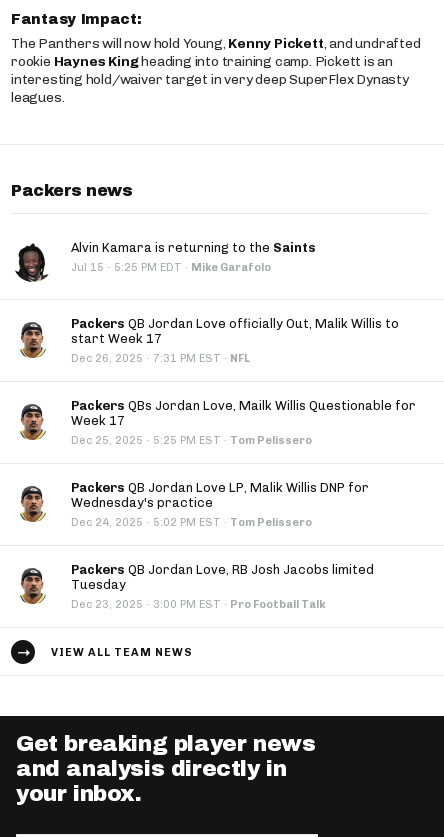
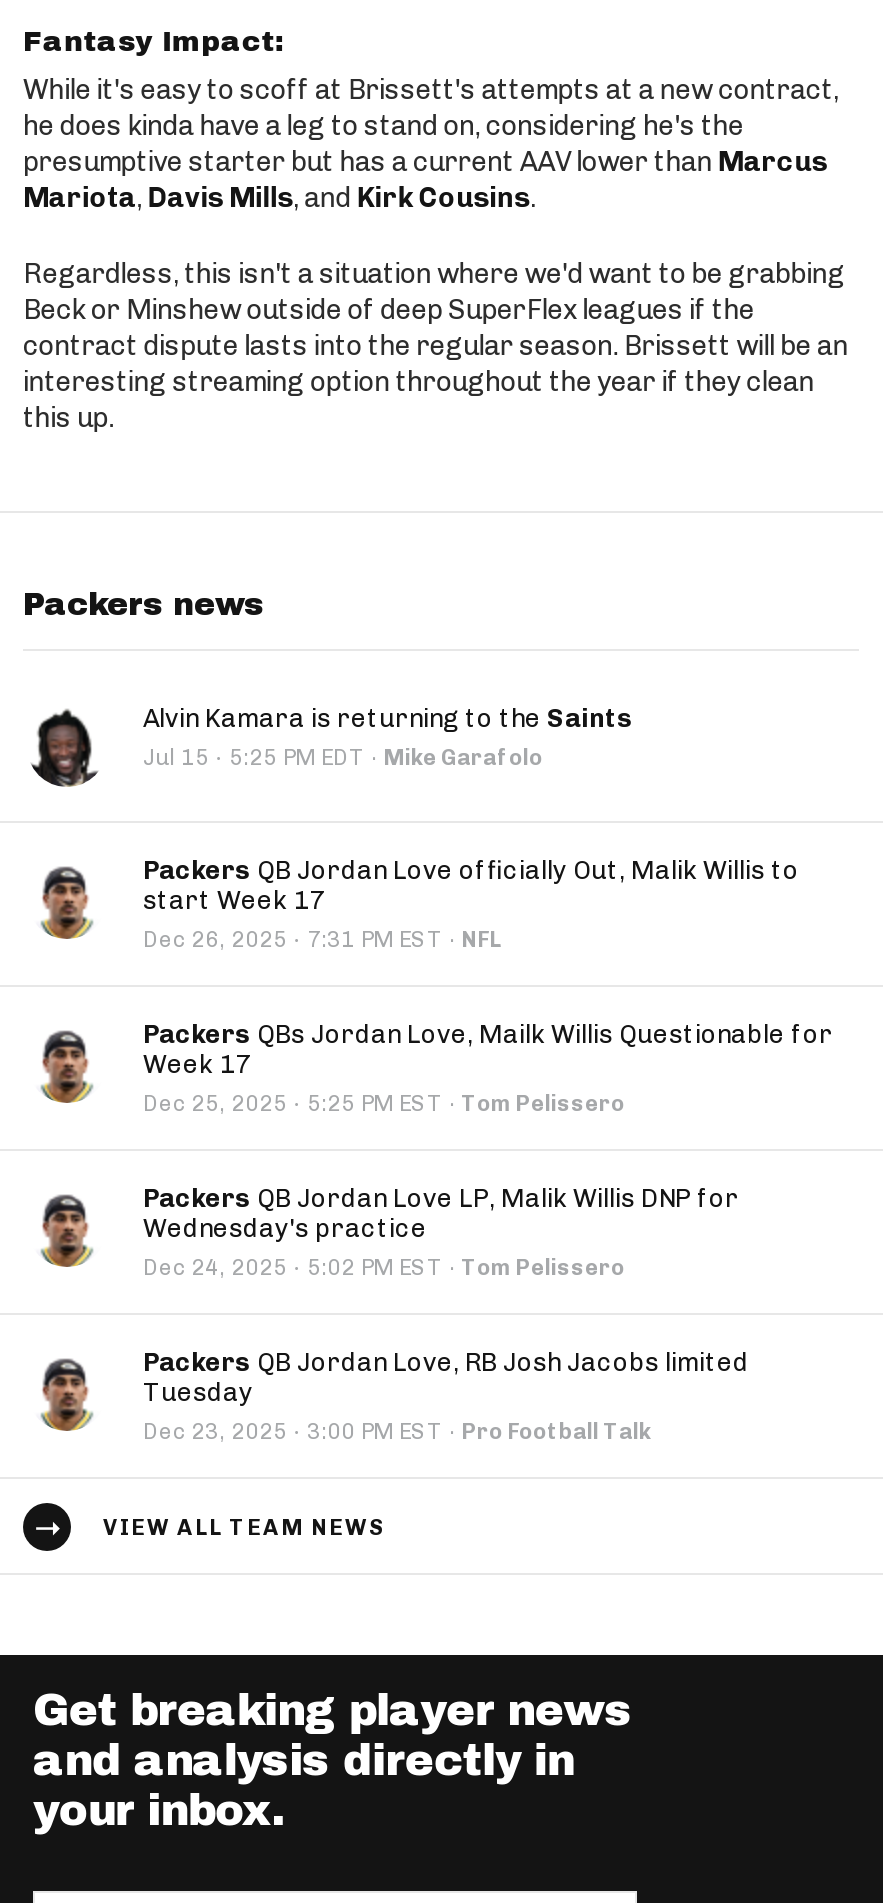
- The Panthers will now hold Young, Kenny Pickett, and undrafted
- rookie Haynes King heading into training camp. Pickett is an
- interesting hold/waiver target in very deep SuperFlex Dynasty
- leagues.
+ While it's easy to scoff at Brissett's attempts at a new contract,
+ he does kinda have a leg to stand on, considering he's the
+ presumptive starter but has a current AAV lower than Marcus
+ Mariota, Davis Mills, and Kirk Cousins.
+ Regardless, this isn't a situation where we'd want to be grabbing
+ Beck or Minshew outside of deep SuperFlex leagues if the
+ contract dispute lasts into the regular season. Brissett will be an
+ interesting streaming option throughout the year if they clean
+ this up.
